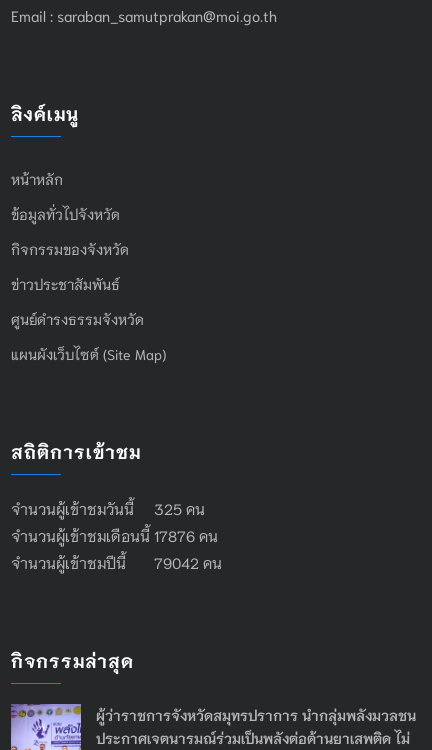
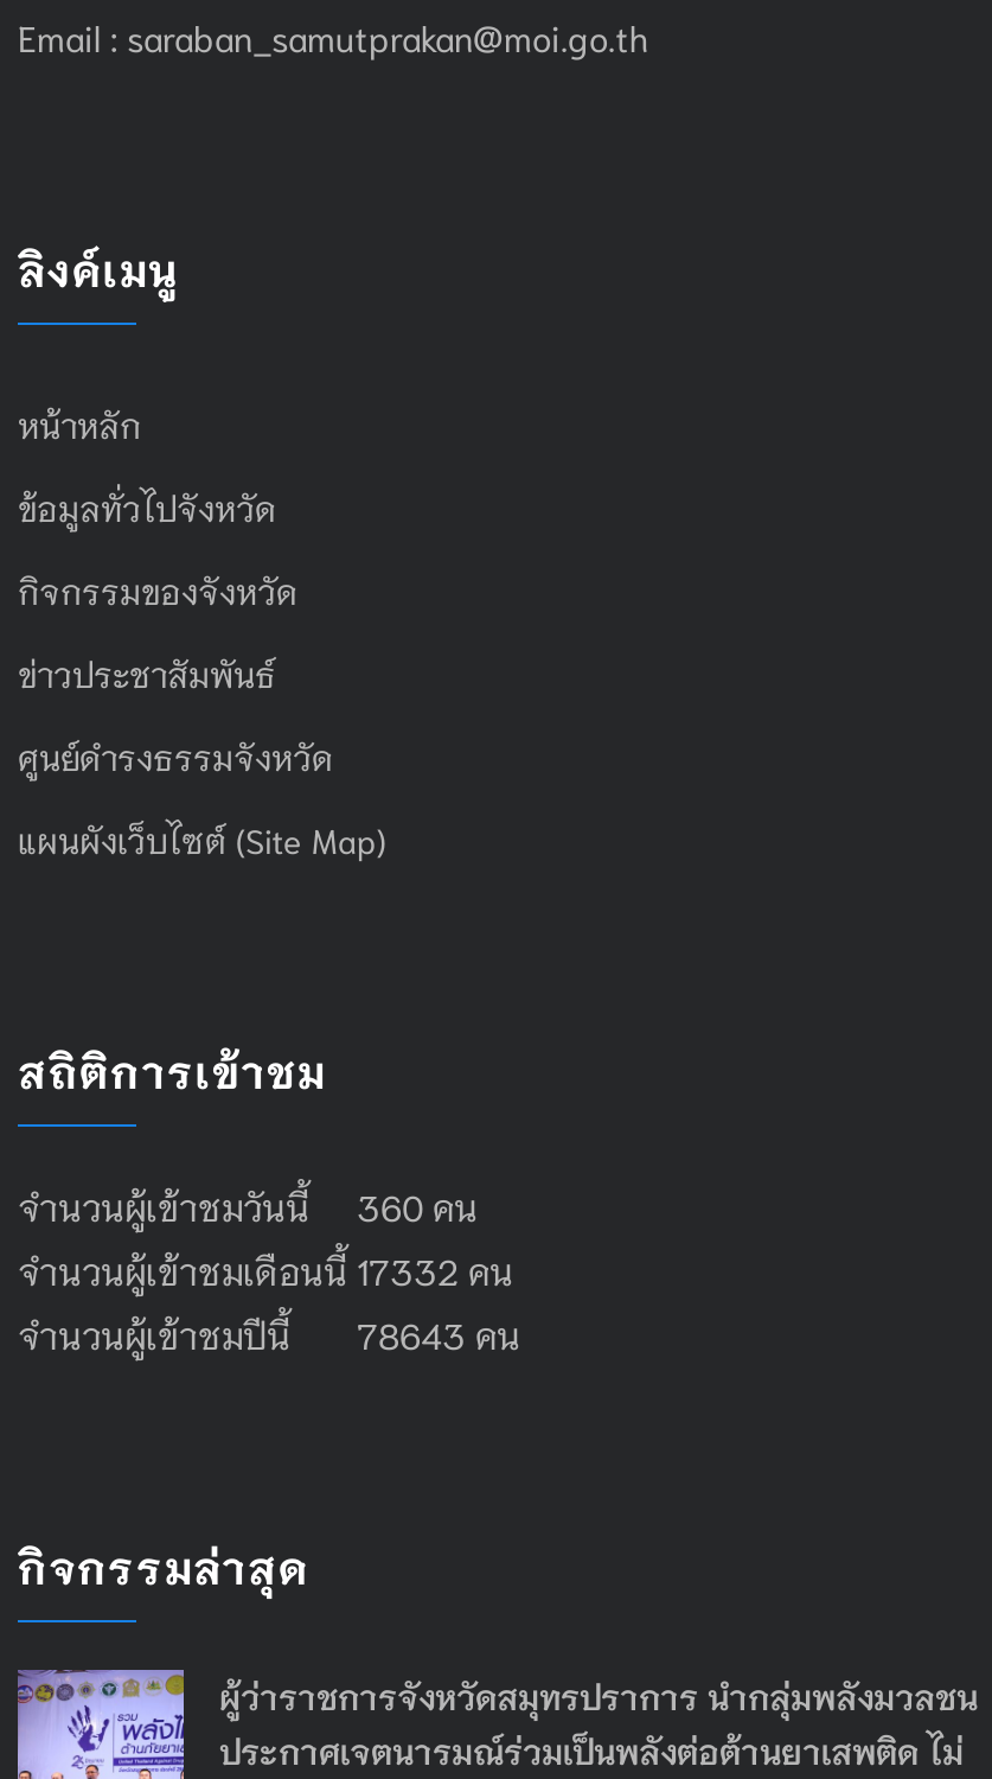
- จำนวนผู้เข้าชมวันนี้ 325 คน
+ จำนวนผู้เข้าชมวันนี้ 360 คน

- จำนวนผู้เข้าชมเดือนนี้ 17876 คน
+ จำนวนผู้เข้าชมเดือนนี้ 17332 คน

- จำนวนผู้เข้าชมปีนี้ 79042 คน
+ จำนวนผู้เข้าชมปีนี้ 78643 คน
